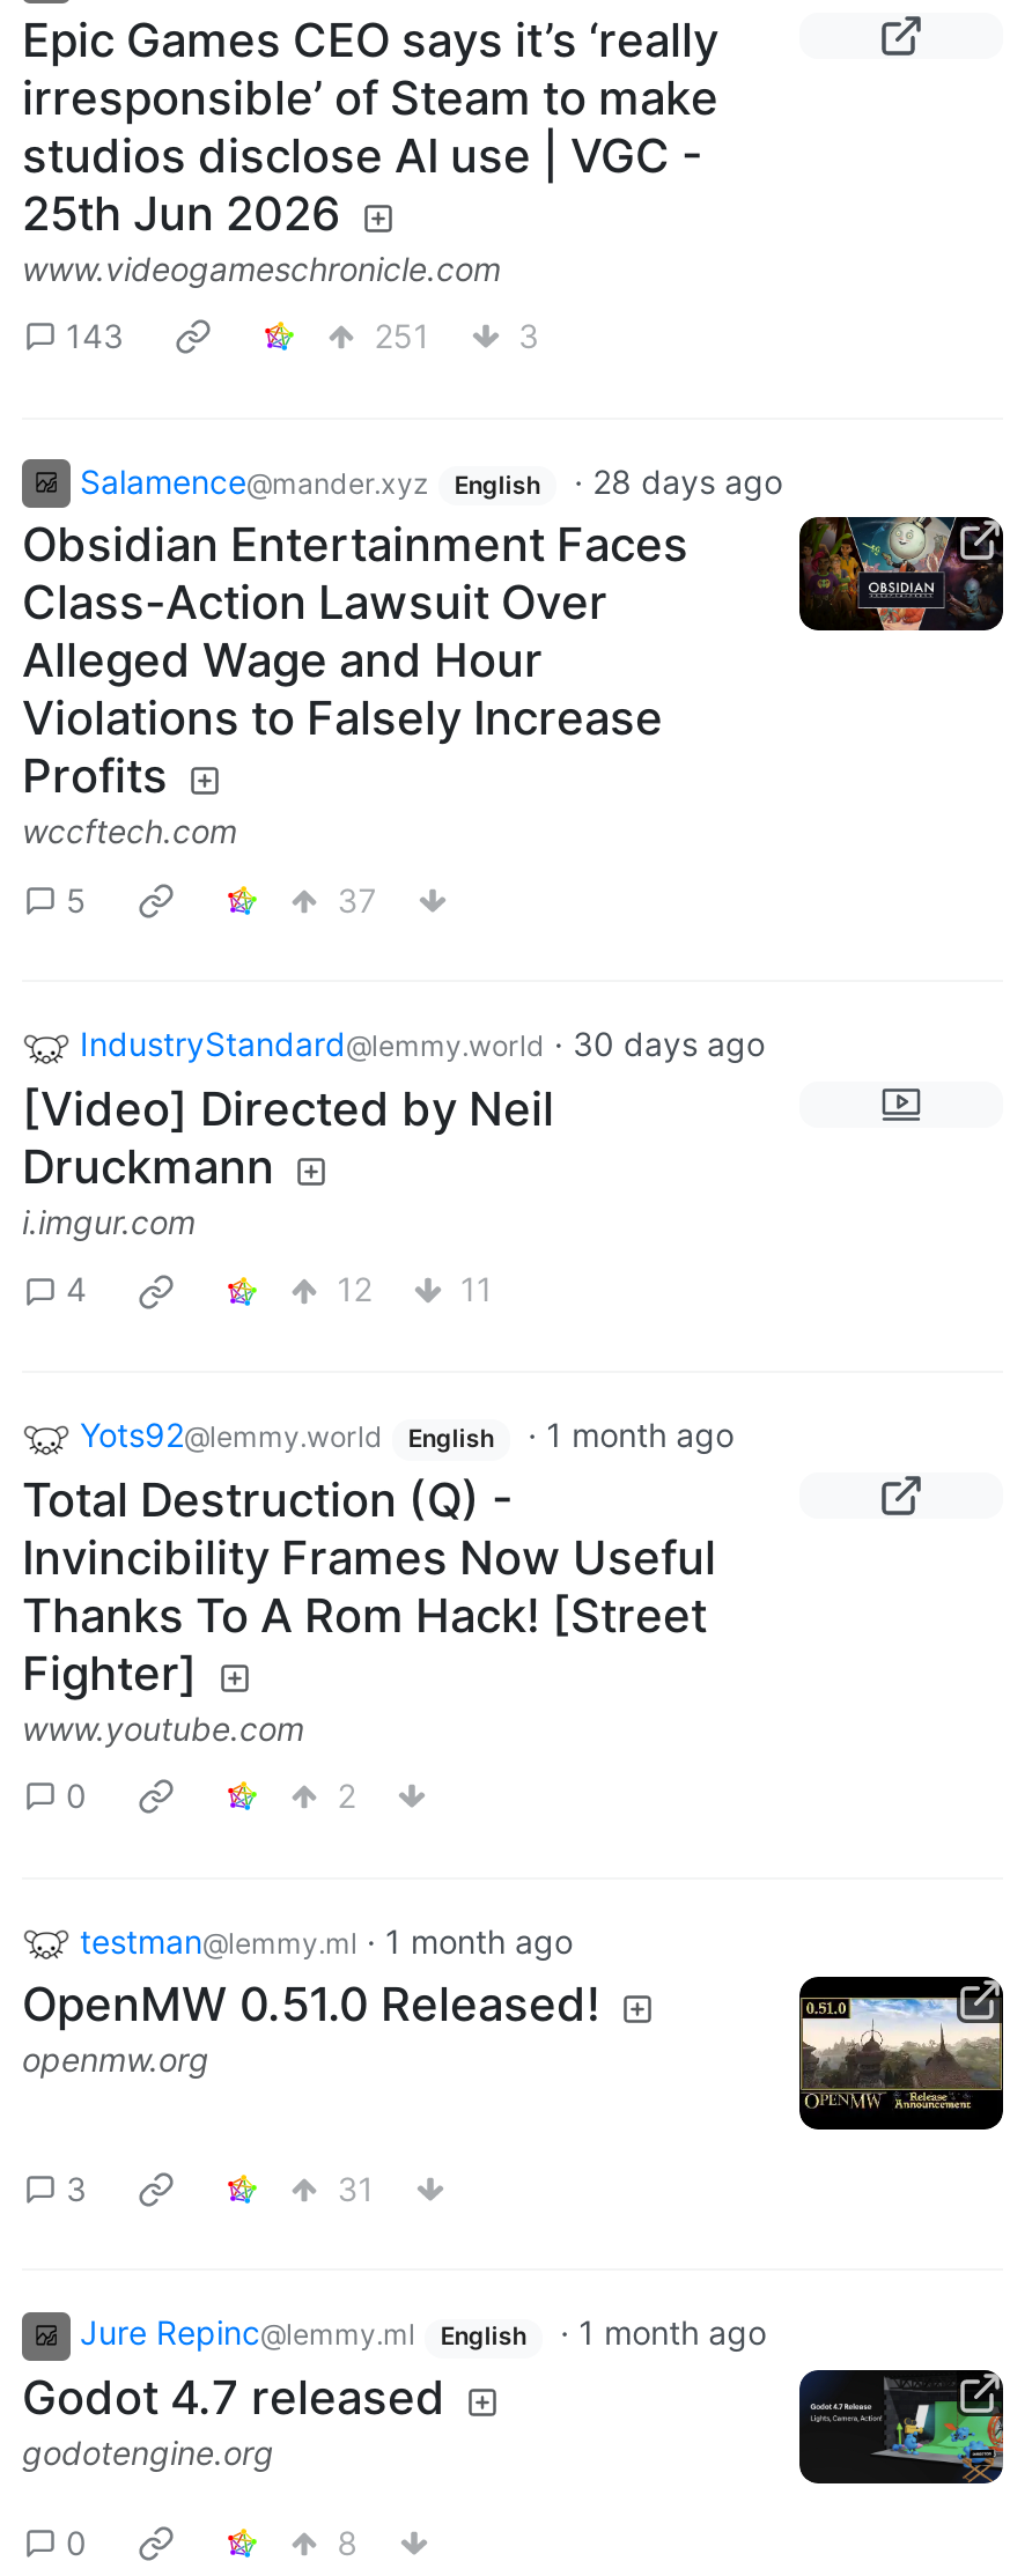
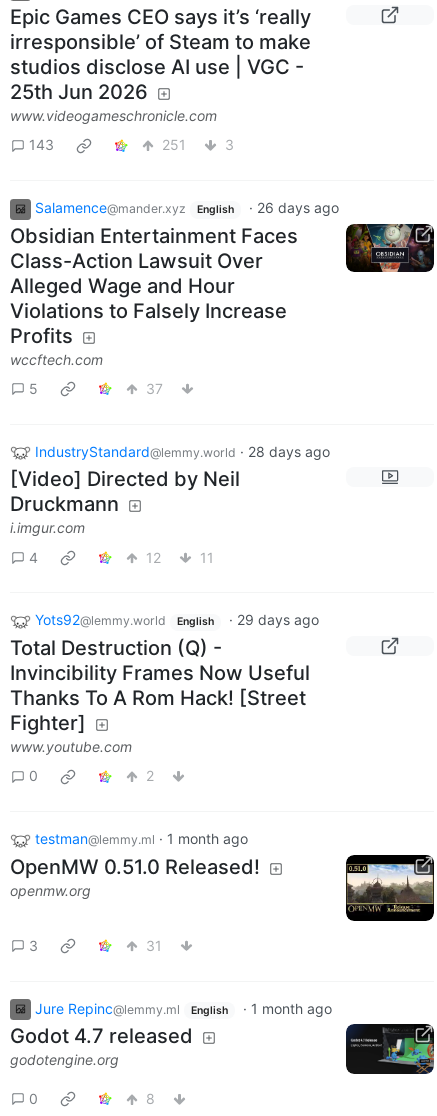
- Salamence@mander.xyz English · 28 days ago
+ Salamence@mander.xyz English · 26 days ago

- IndustryStandard@lemmy.world · 30 days ago
+ IndustryStandard@lemmy.world · 28 days ago

- Yots92@lemmy.world English · 1 month ago
+ Yots92@lemmy.world English · 29 days ago
